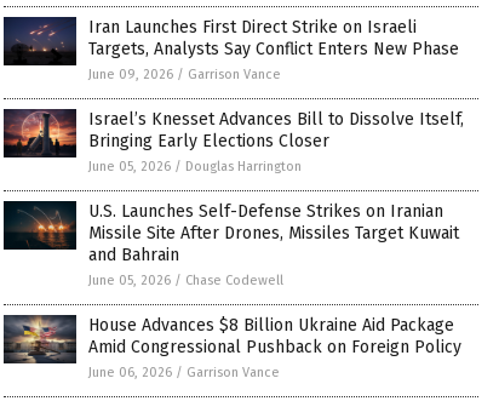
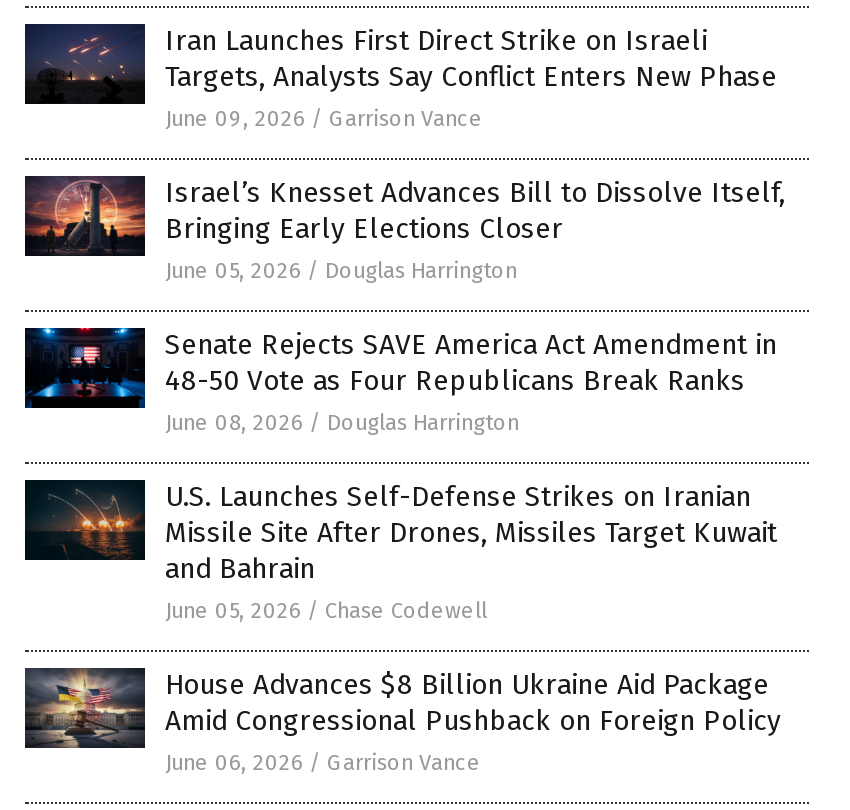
+ [image]
+ Senate Rejects SAVE America Act Amendment in
+ 48-50 Vote as Four Republicans Break Ranks
+ June 08, 2026 / Douglas Harrington
